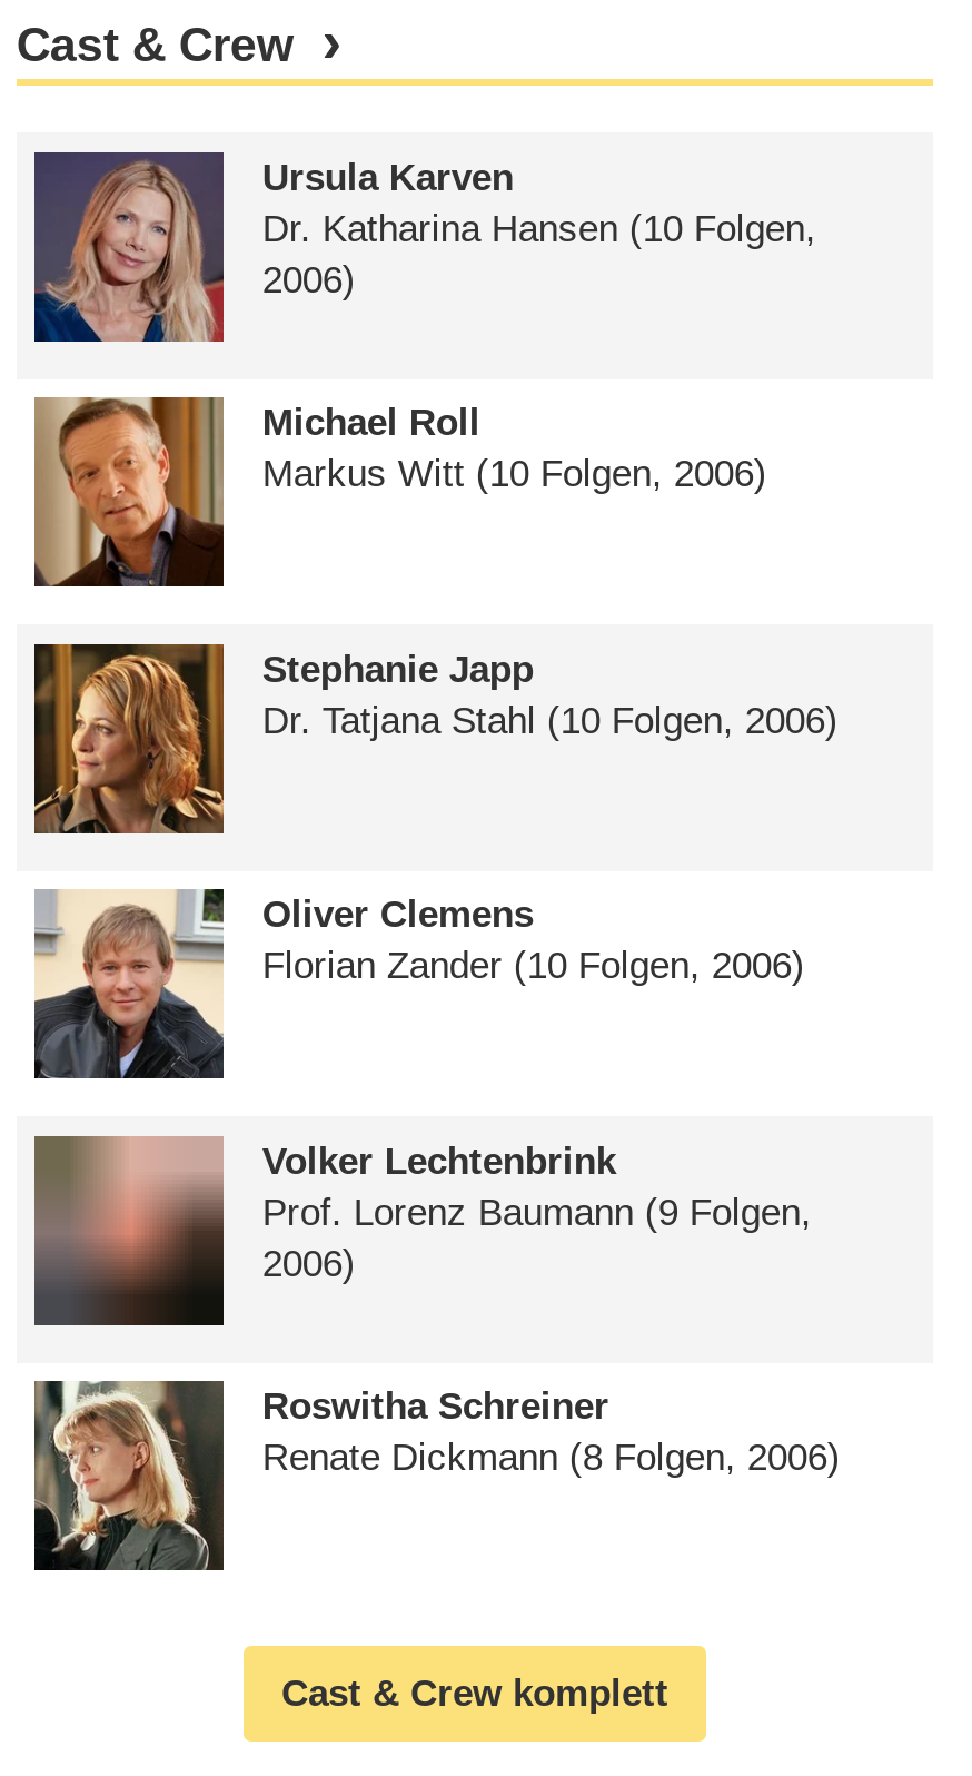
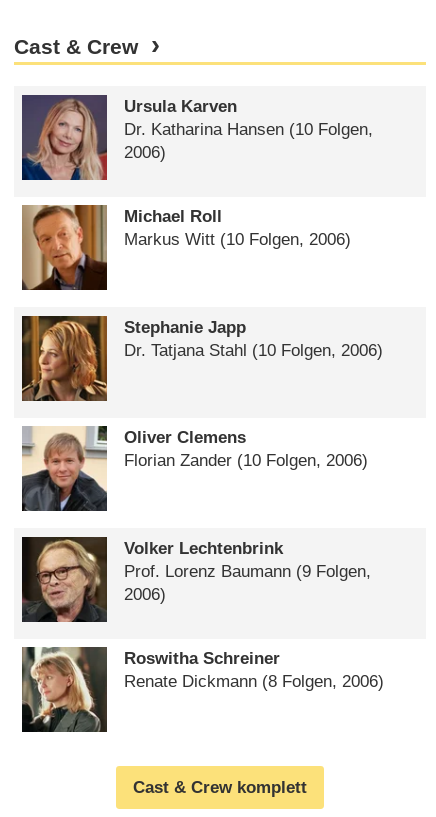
- [image]
+ [image]
